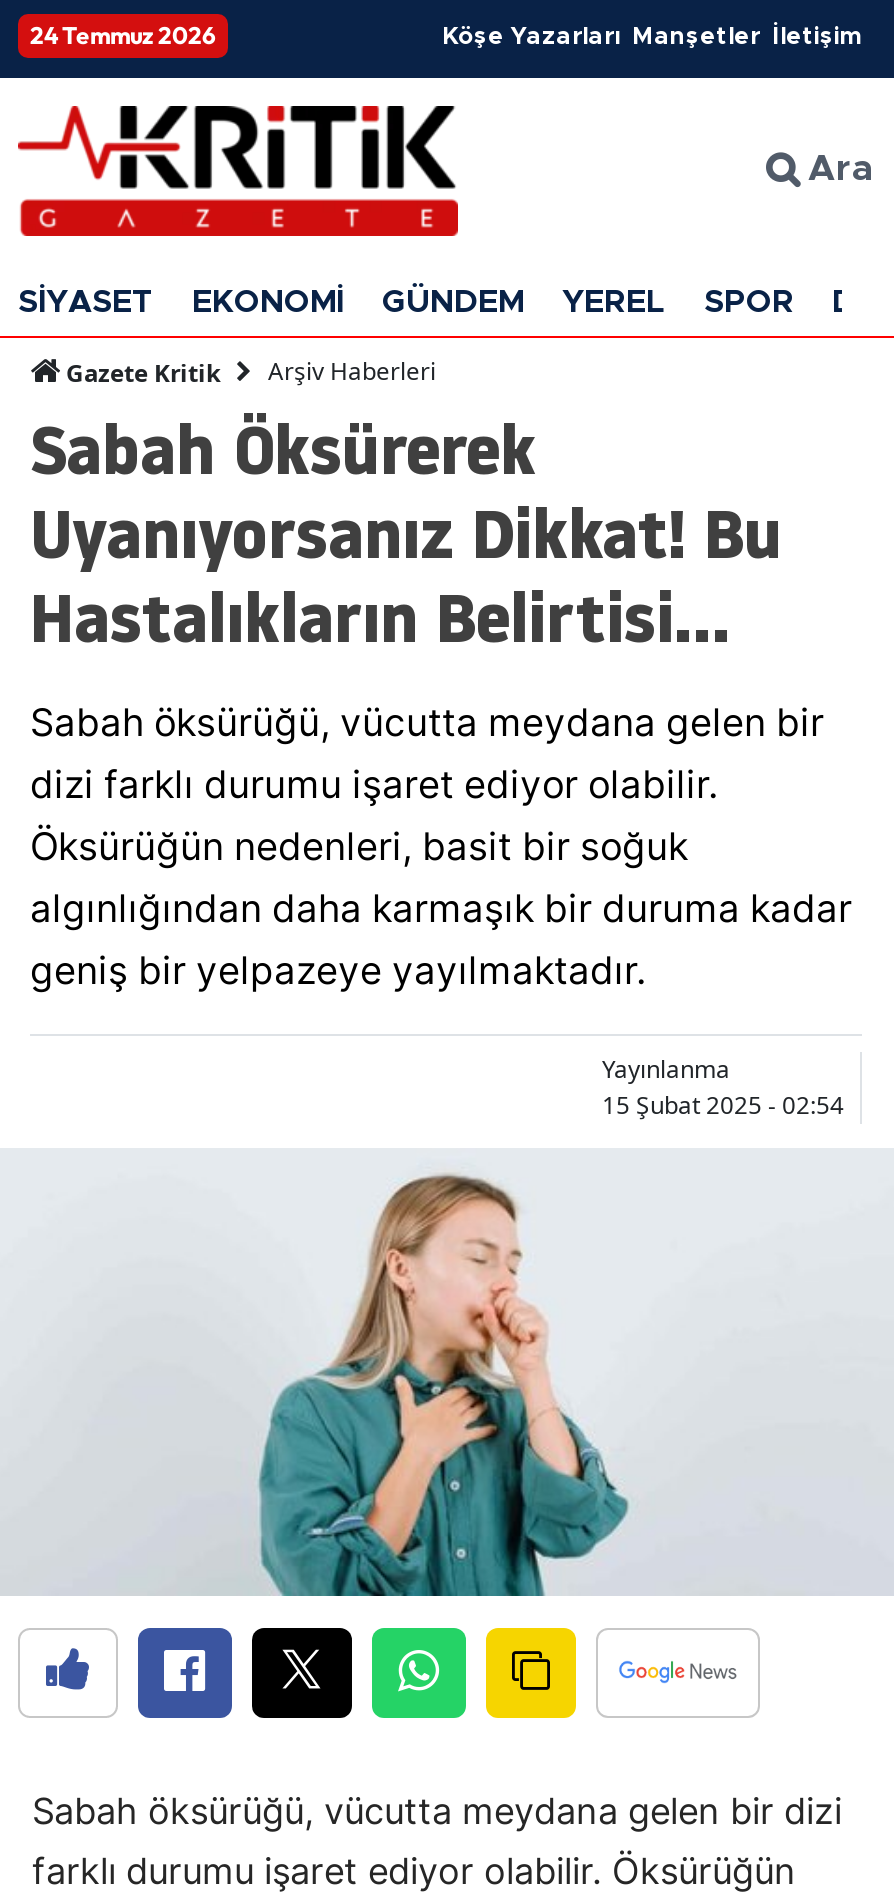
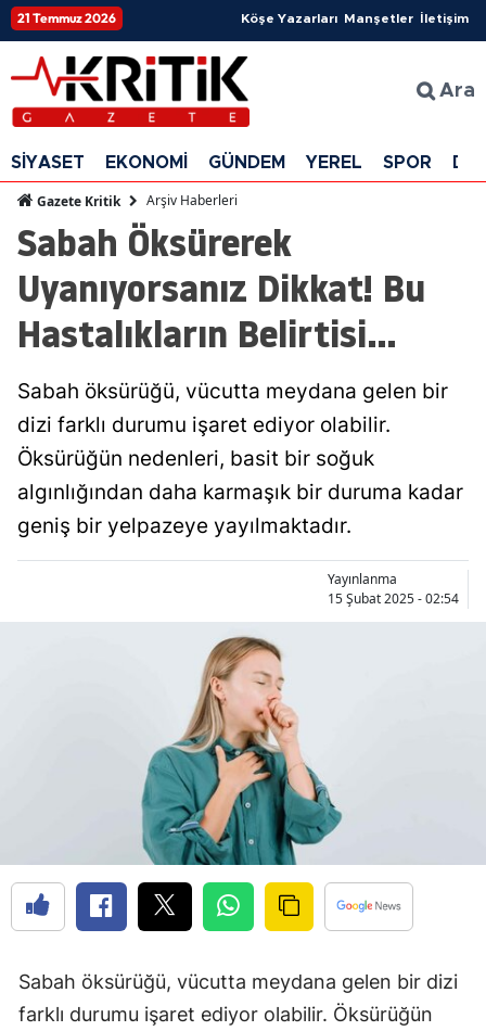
- 24 Temmuz 2026
+ 21 Temmuz 2026
